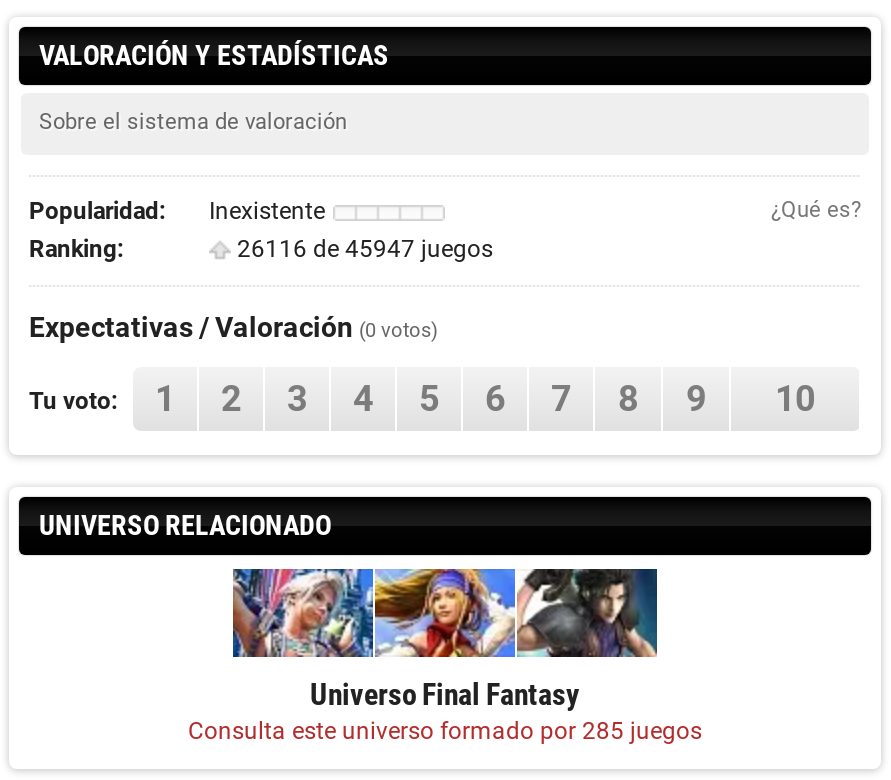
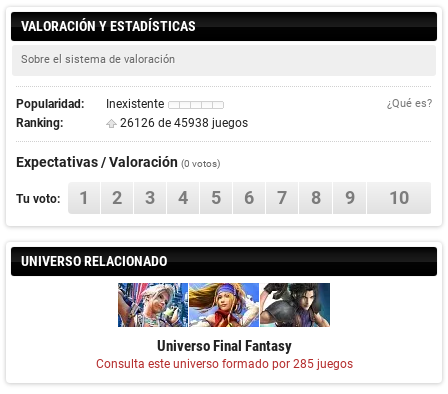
- 26116 de 45947 juegos
+ 26126 de 45938 juegos
